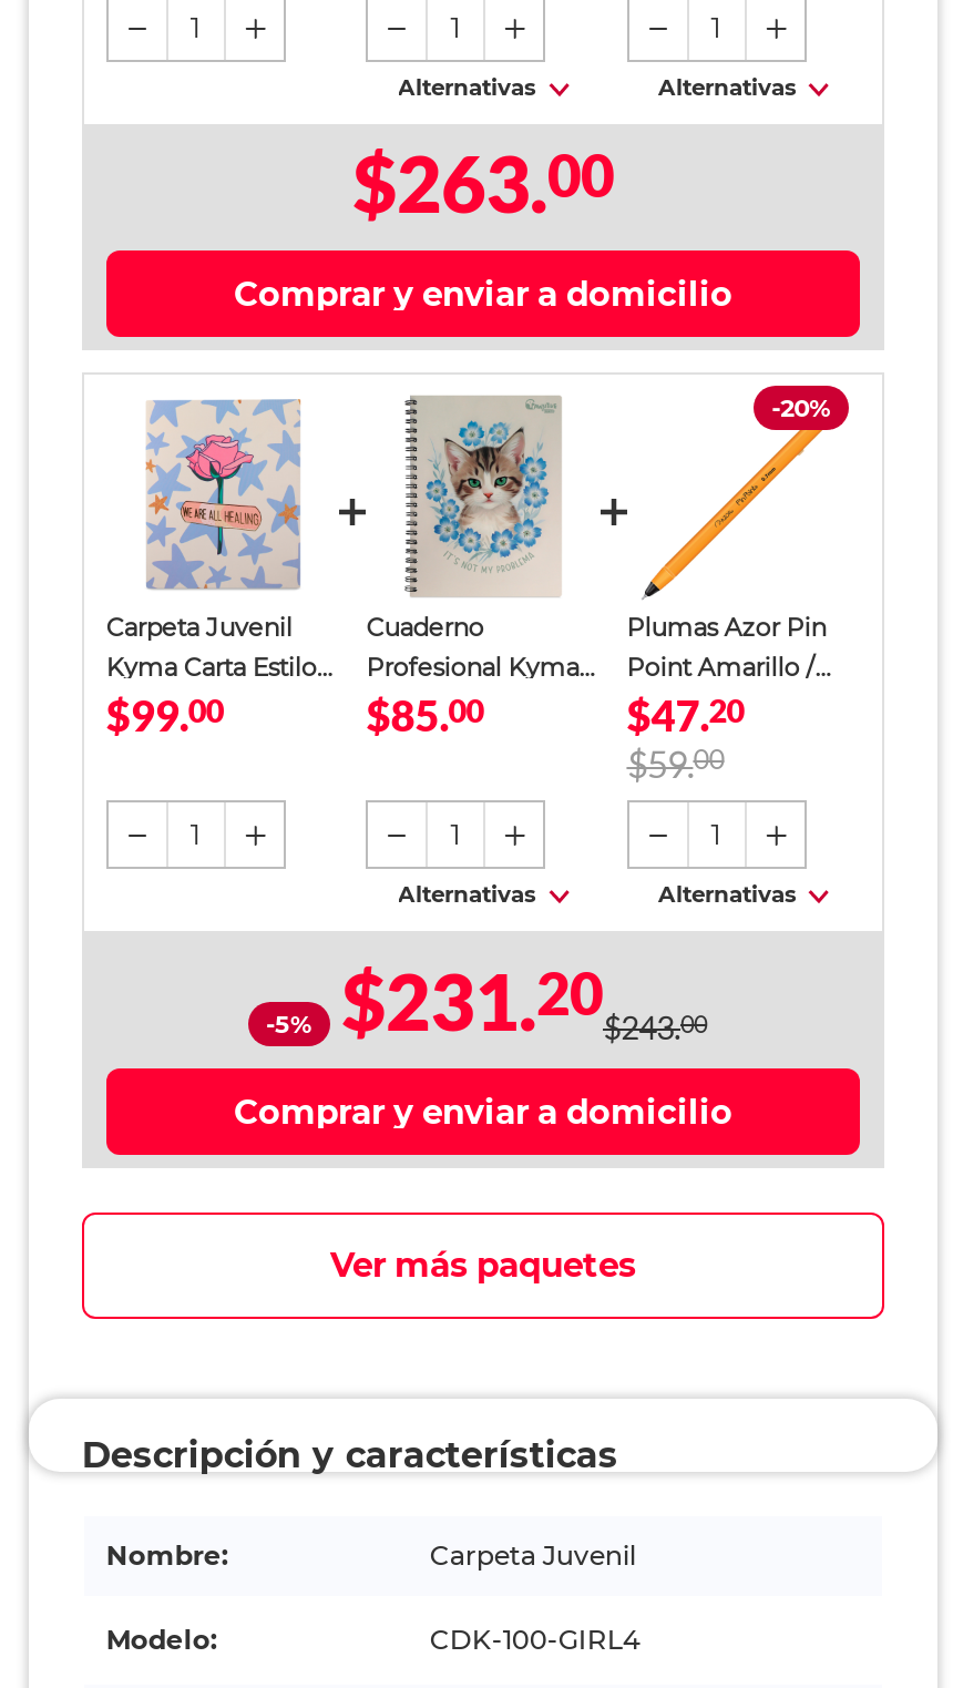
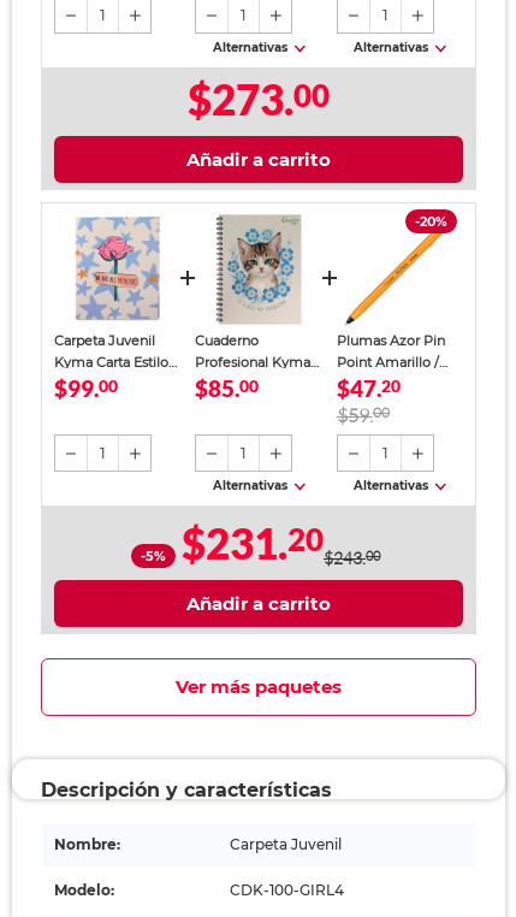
- $263.00
+ $273.00

- Comprar y enviar a domicilio
+ Añadir a carrito

- Comprar y enviar a domicilio
+ Añadir a carrito
